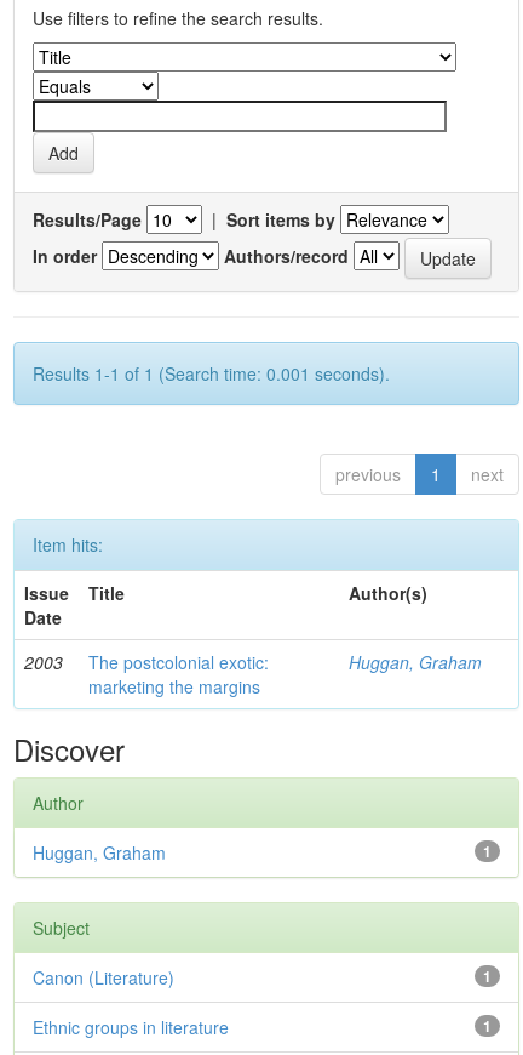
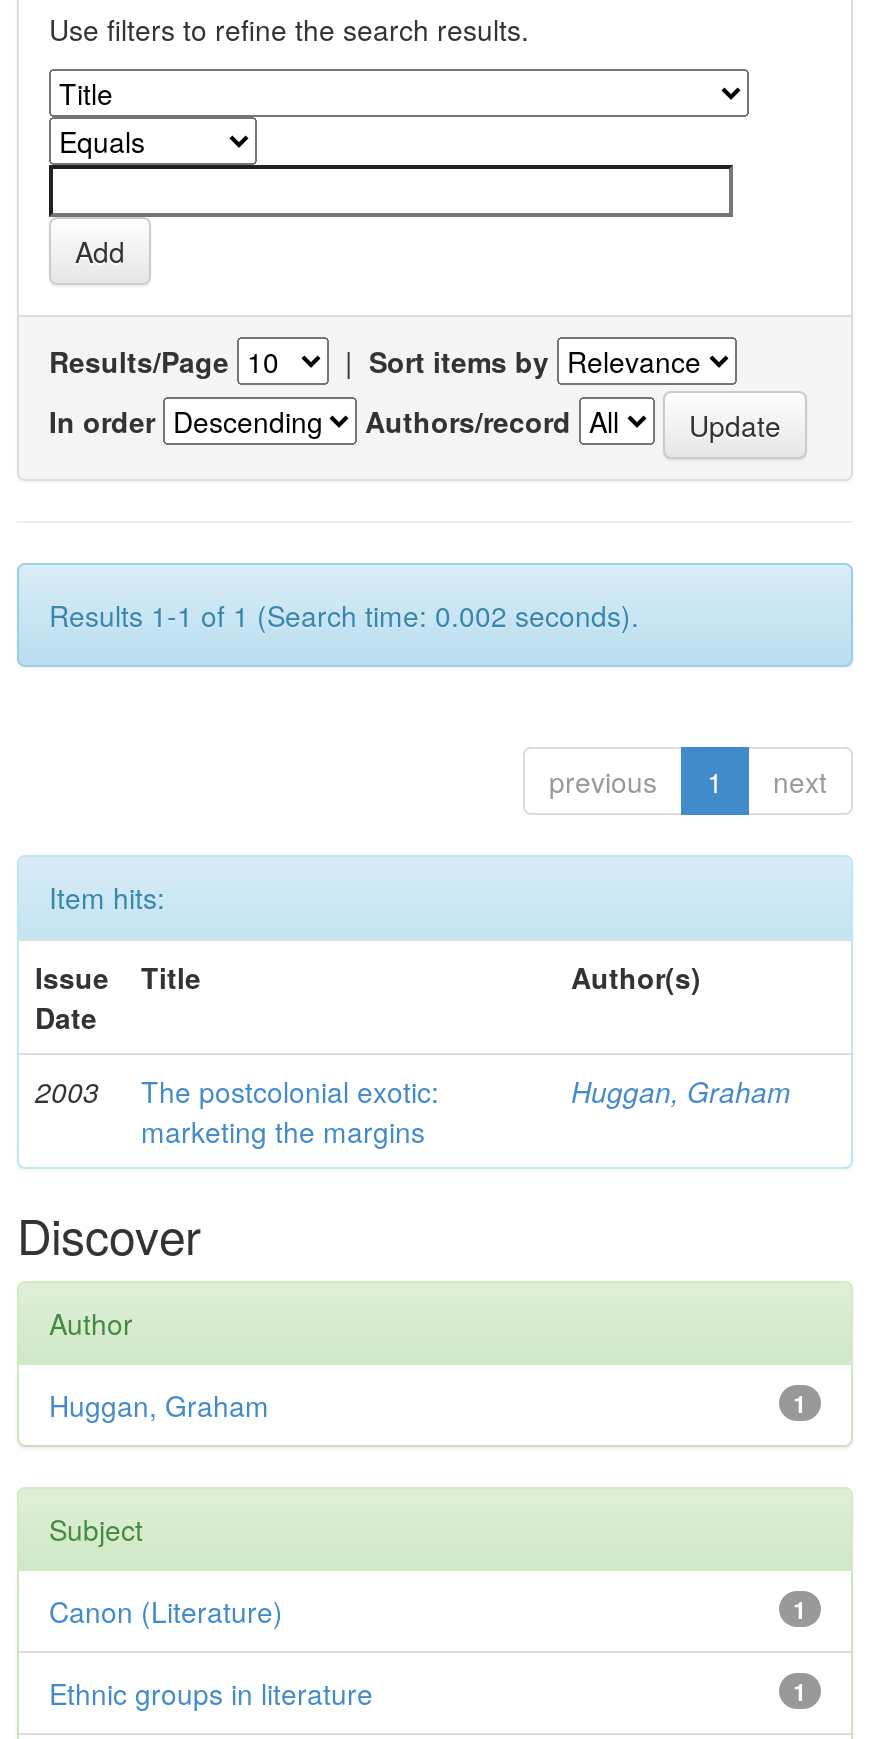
- Results 1-1 of 1 (Search time: 0.001 seconds).
+ Results 1-1 of 1 (Search time: 0.002 seconds).
